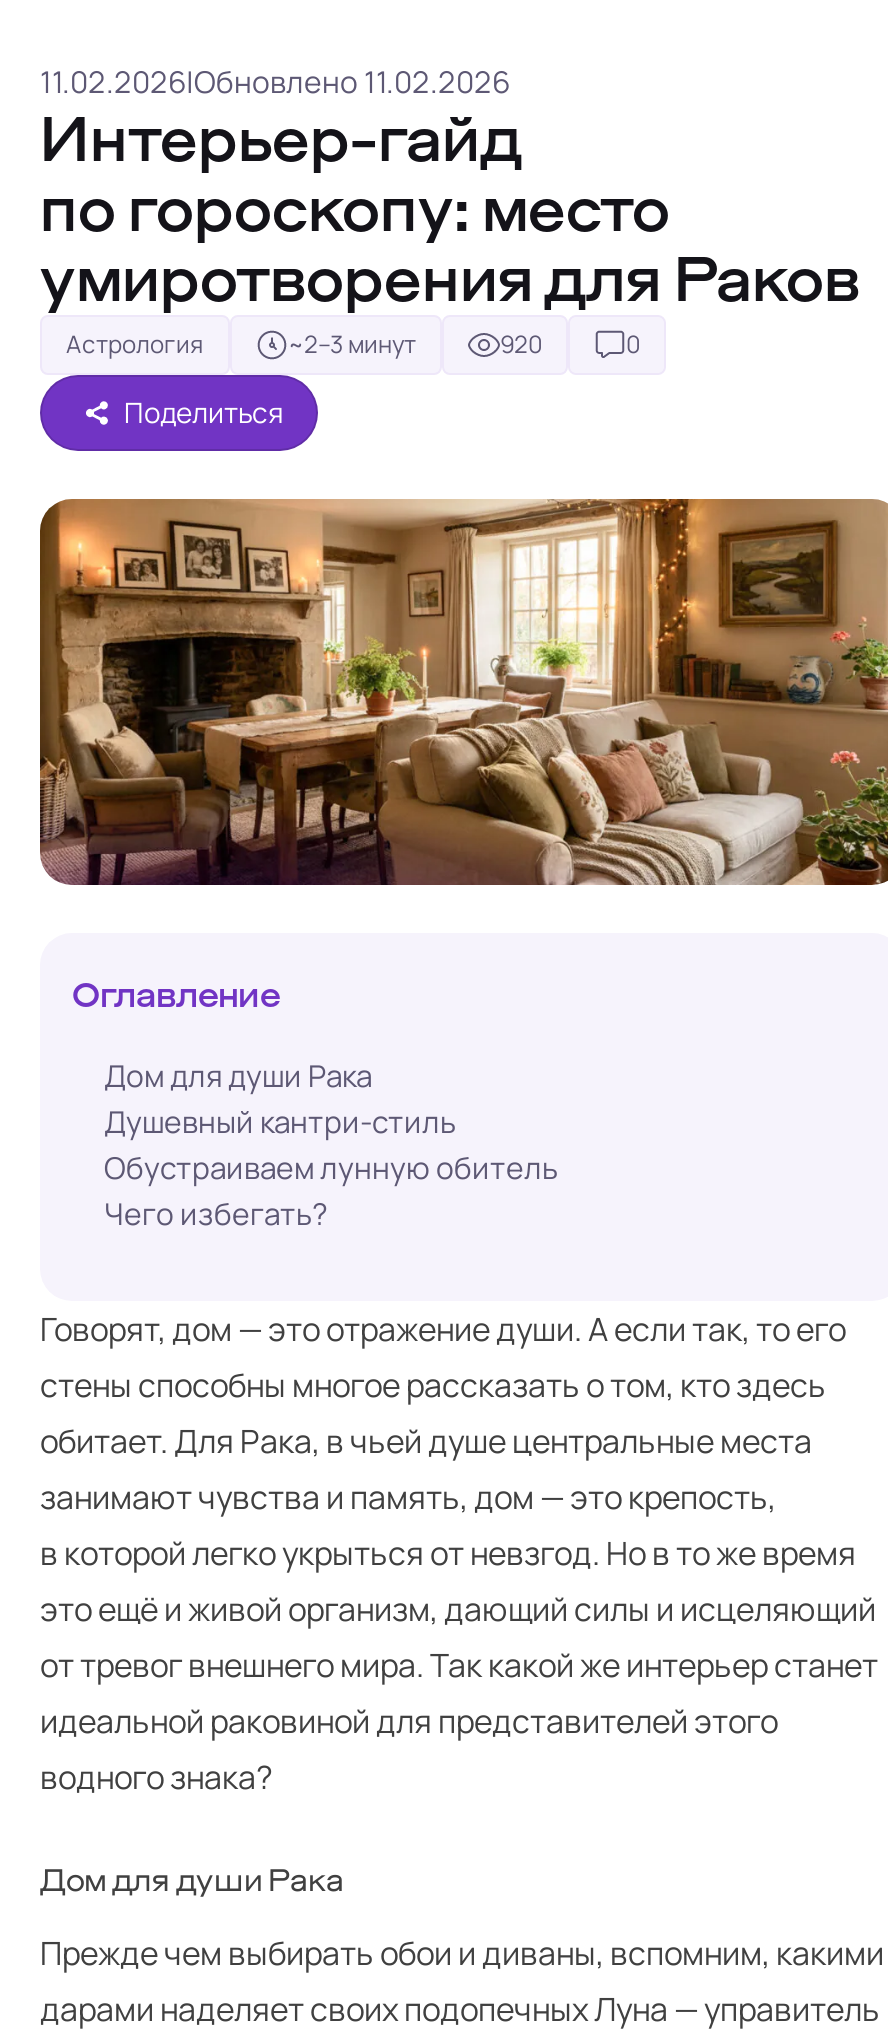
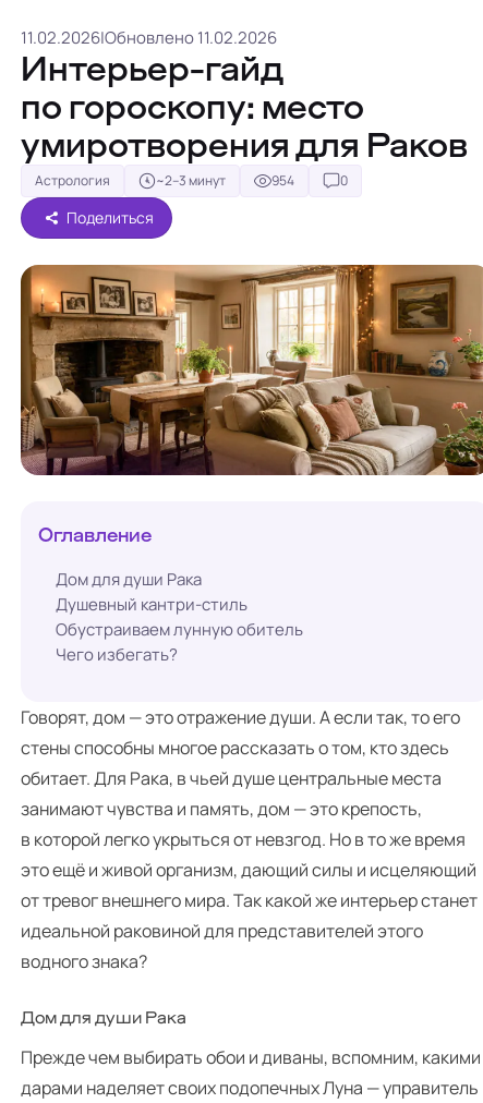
- 920
+ 954
